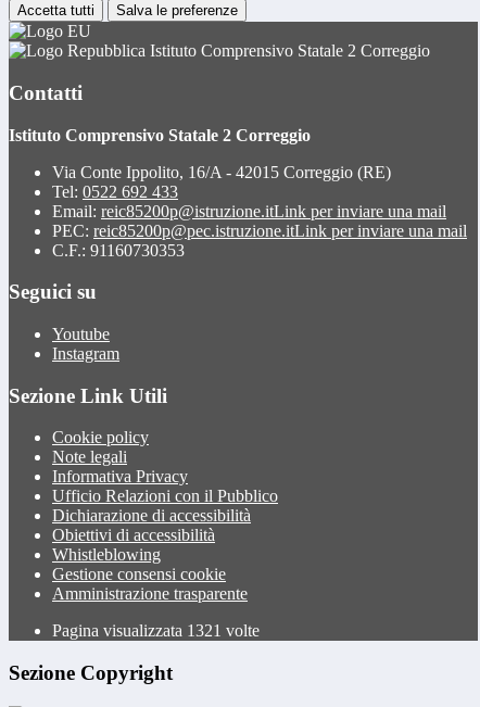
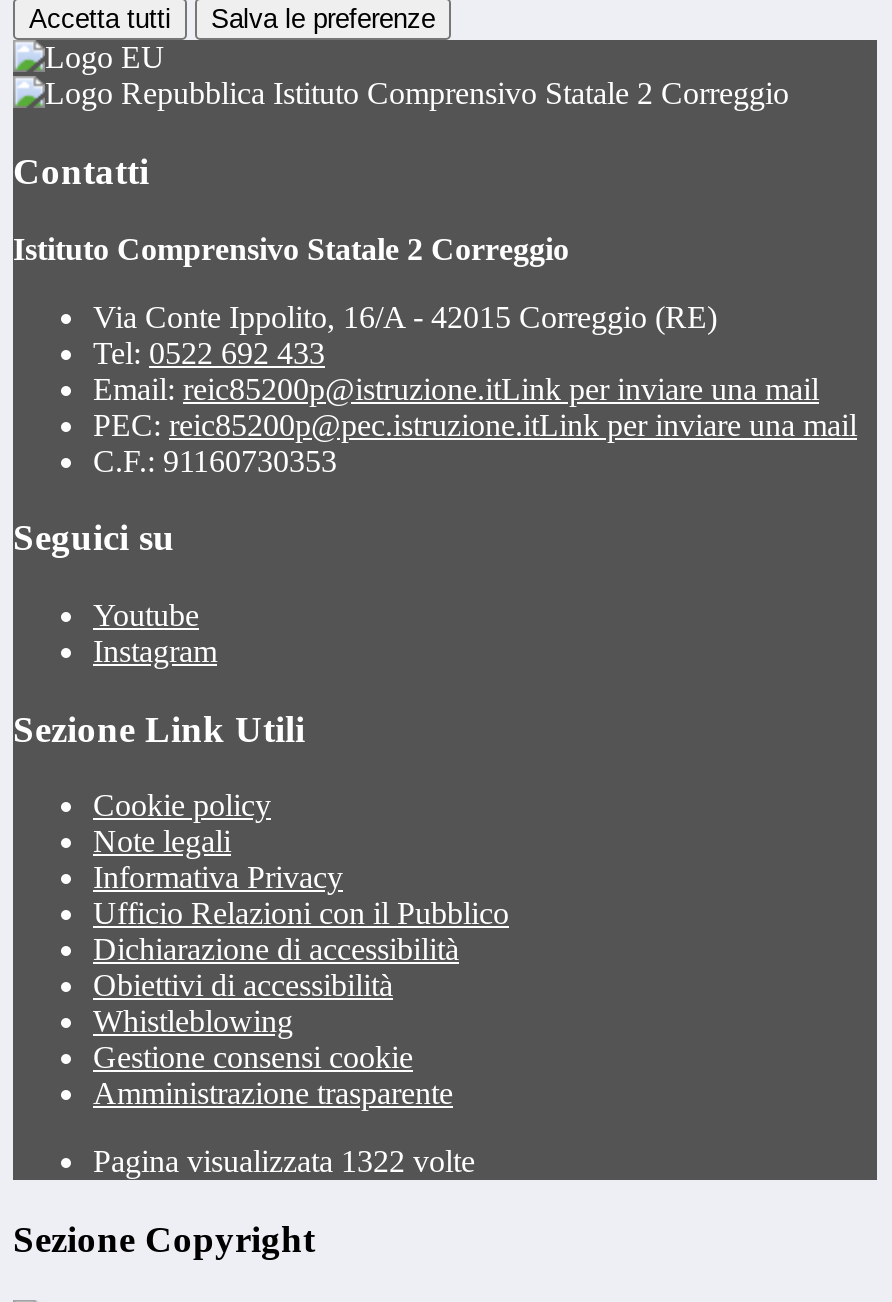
- Pagina visualizzata 1321 volte
+ Pagina visualizzata 1322 volte
